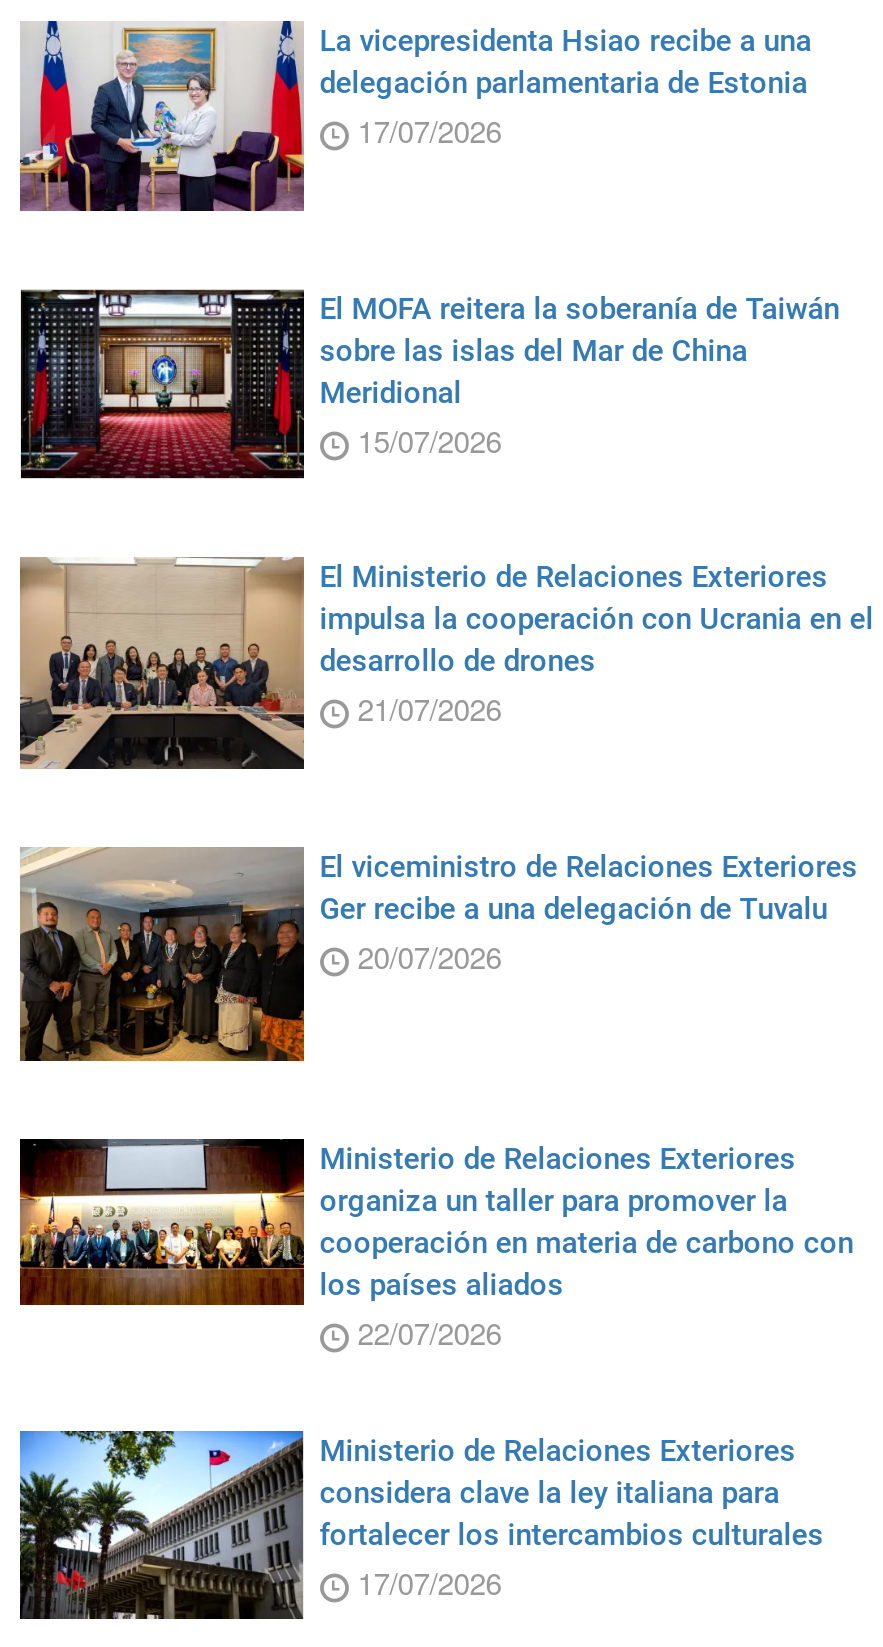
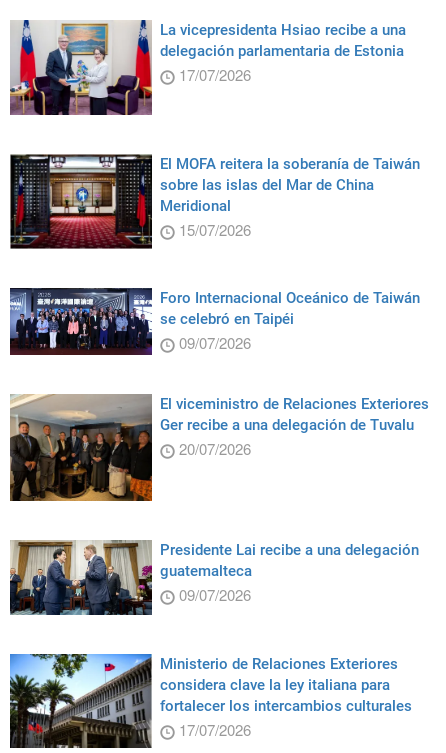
- [image]
- El Ministerio de Relaciones Exteriores
- impulsa la cooperación con Ucrania en el
- desarrollo de drones
- 21/07/2026
+ [image]
+ Foro Internacional Oceánico de Taiwán
+ se celebró en Taipéi
+ 09/07/2026

- [image]
- Ministerio de Relaciones Exteriores
- organiza un taller para promover la
- cooperación en materia de carbono con
- los países aliados
- 22/07/2026
+ [image]
+ Presidente Lai recibe a una delegación
+ guatemalteca
+ 09/07/2026
